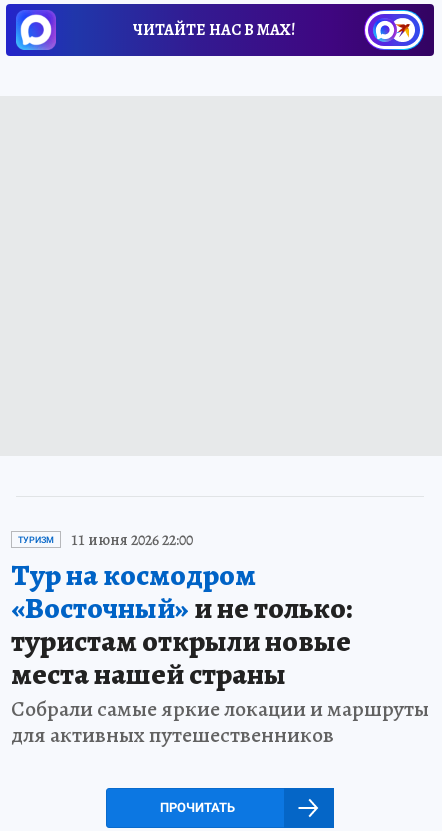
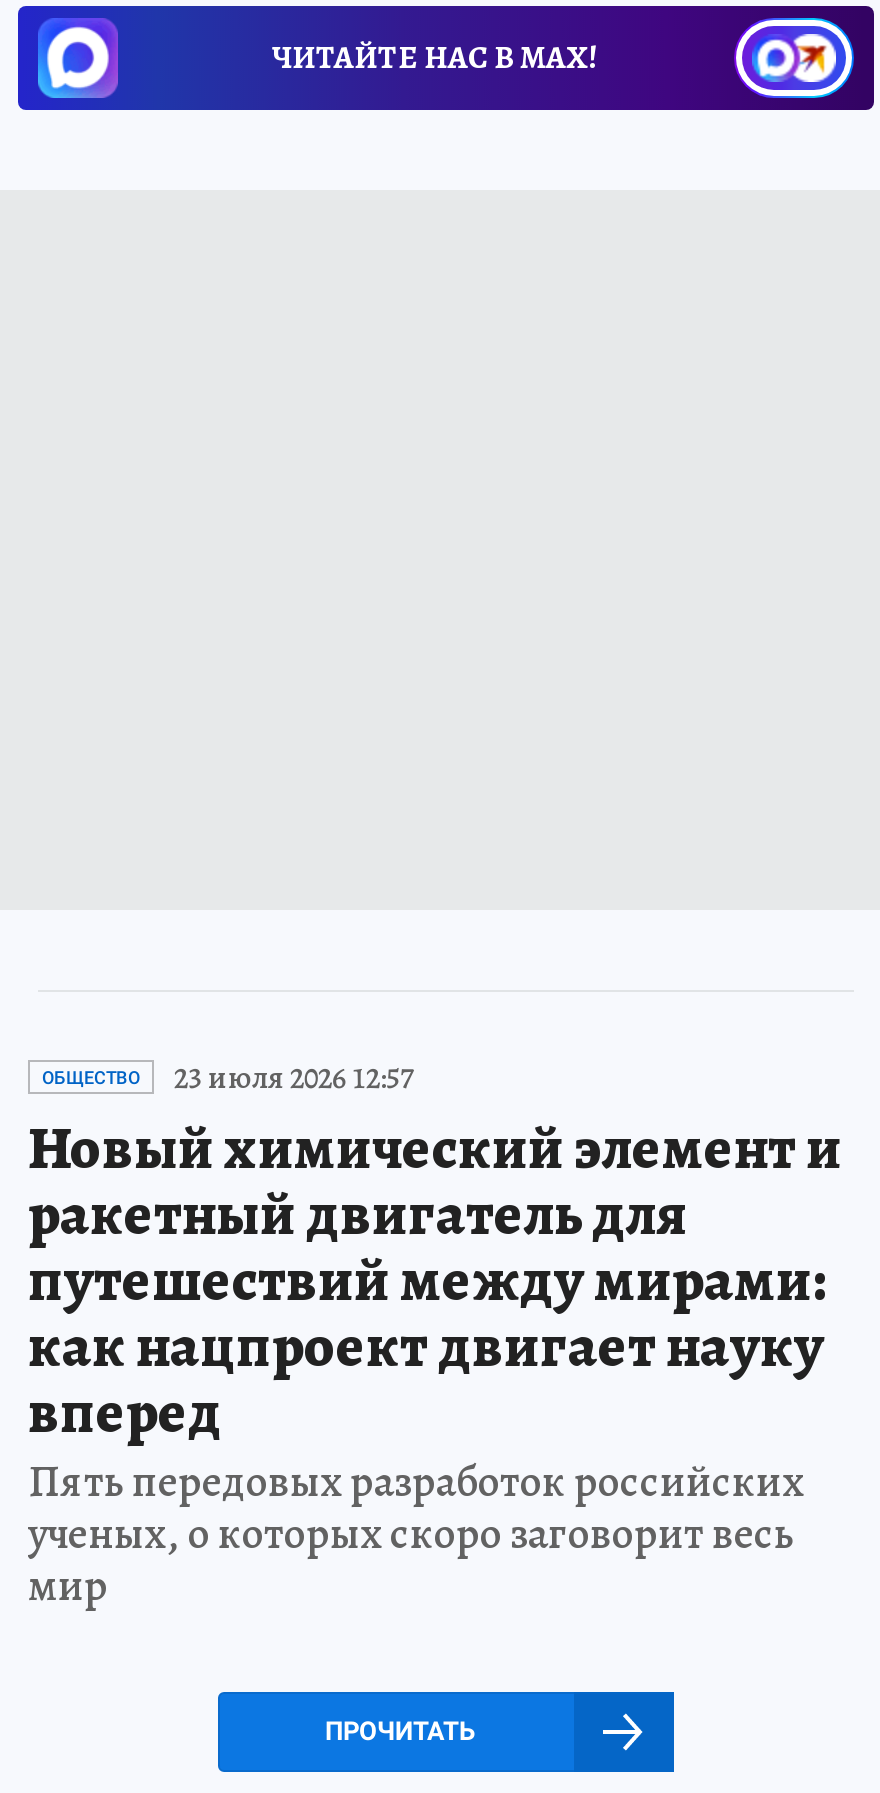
- ТУРИЗМ
- 11 июня 2026 22:00
- Тур на космодром
- «Восточный»и не только:
- туристам открыли новые
- места нашей страны
- Собрали самые яркие локации и маршруты
- для активных путешественников
+ ОБЩЕСТВО
+ 23 июля 2026 12:57
+ Новый химический элемент и
+ ракетный двигатель для
+ путешествий между мирами:
+ как нацпроект двигает науку
+ вперед
+ Пять передовых разработок российских
+ ученых, о которых скоро заговорит весь
+ мир
